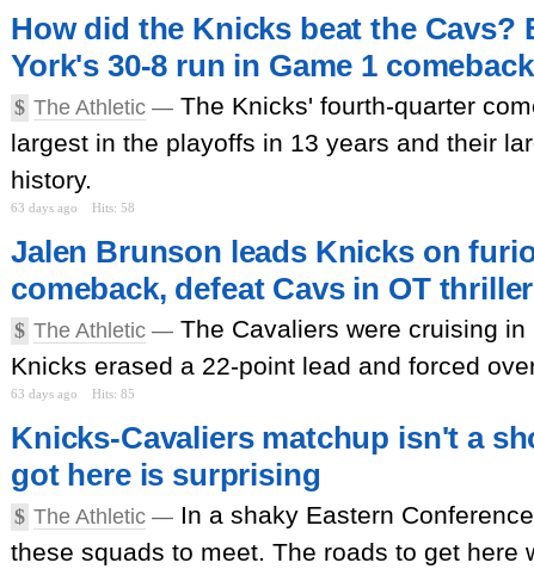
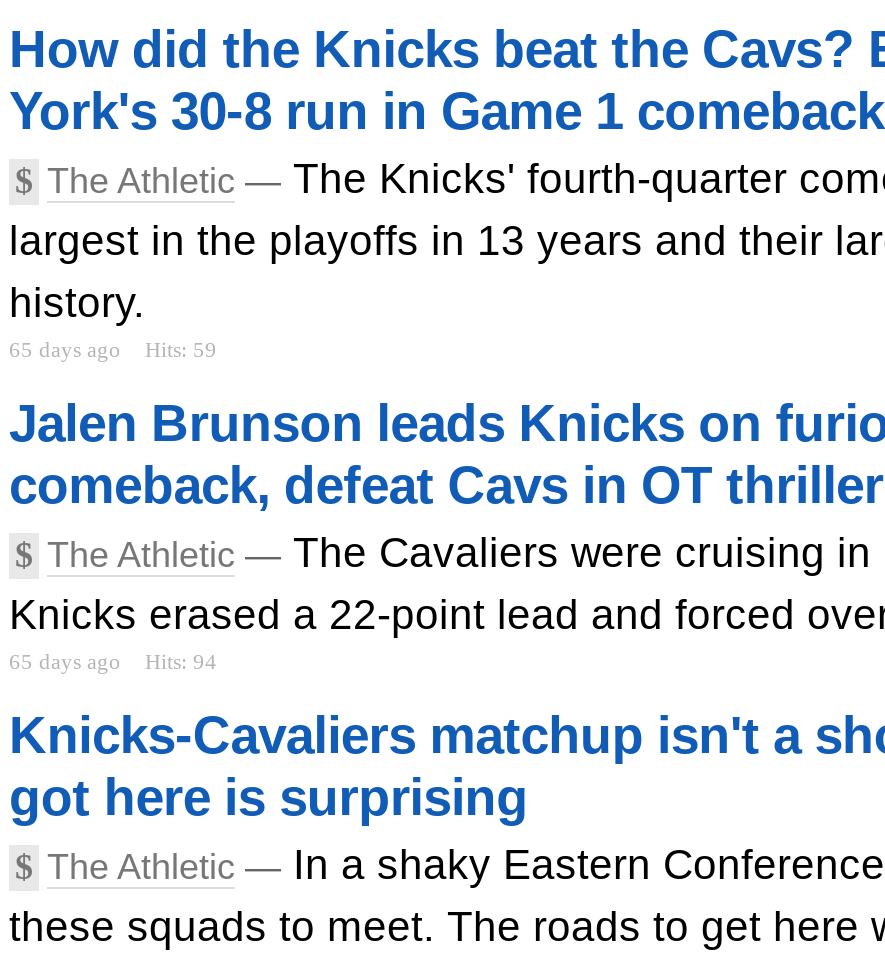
- 63 days ago
+ 65 days ago

- Hits: 58
+ Hits: 59

- 63 days ago
+ 65 days ago

- Hits: 85
+ Hits: 94
